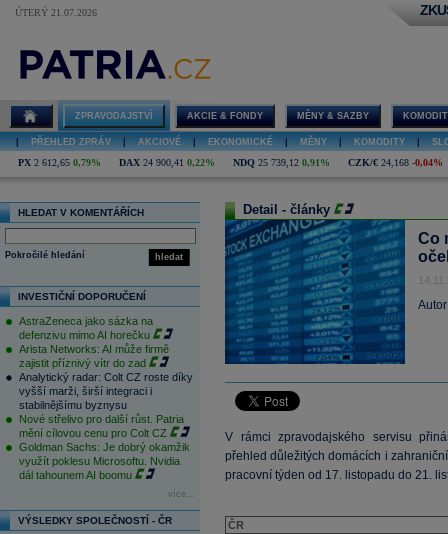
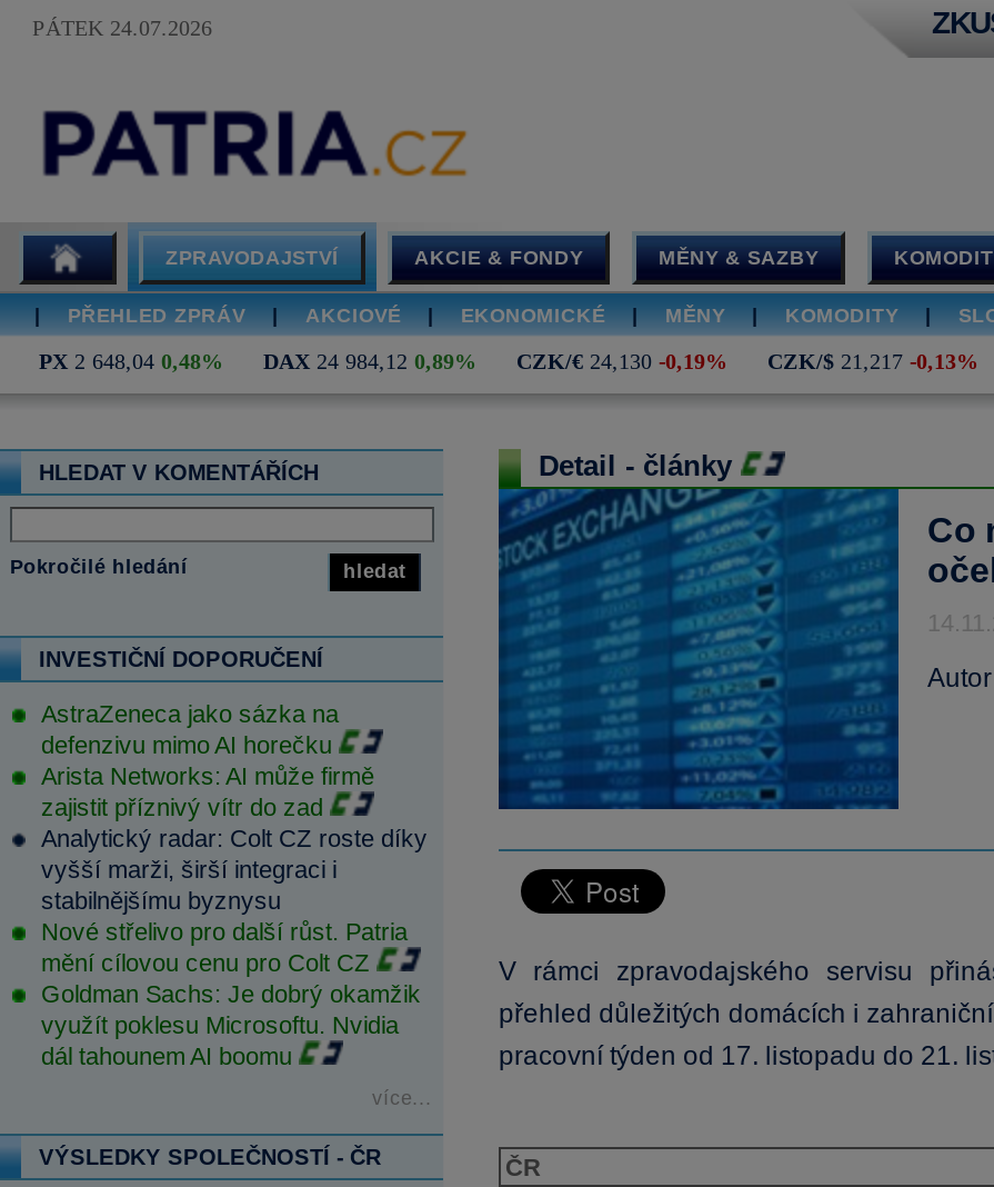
- ÚTERÝ 21.07.2026
+ PÁTEK 24.07.2026

- PX 2 612,65 0,79%
- DAX 24 900,41 0,22%
- NDQ 25 739,12 0,91%
- CZK/€ 24,168 -0,04%
+ PX 2 648,04 0,48%
+ DAX 24 984,12 0,89%
+ CZK/€ 24,130 -0,19%
+ CZK/$ 21,217 -0,13%
